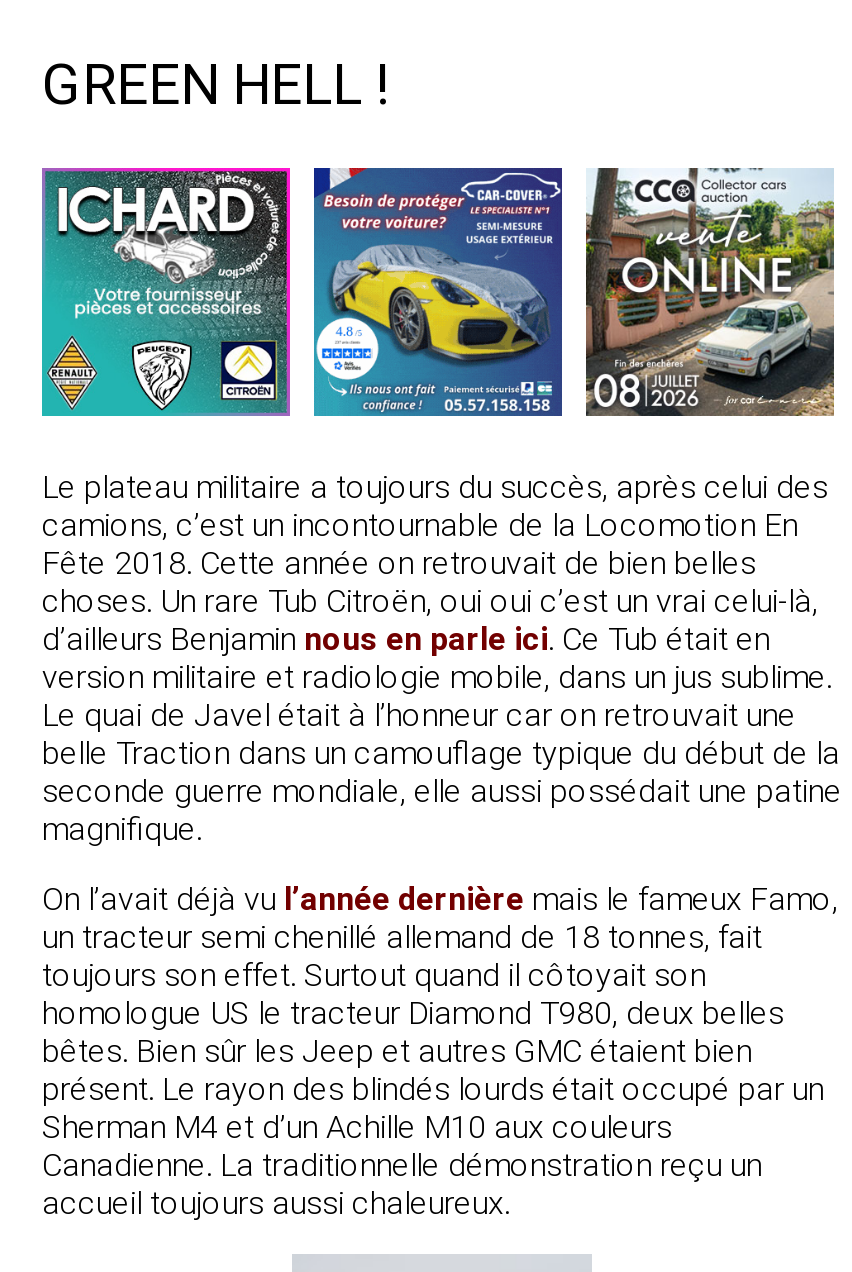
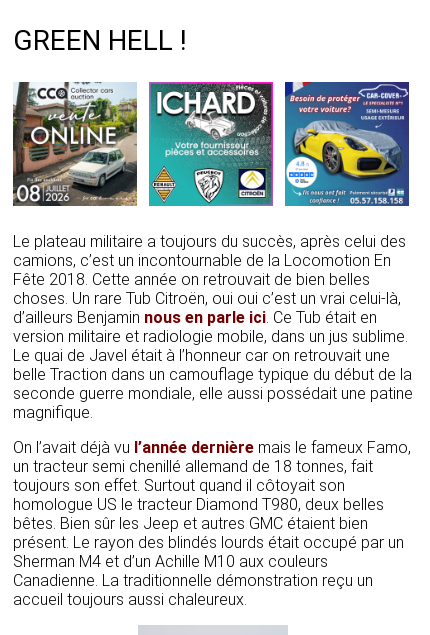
- [image]
+ [image]

- [image]
+ [image]

- [image]
+ [image]
